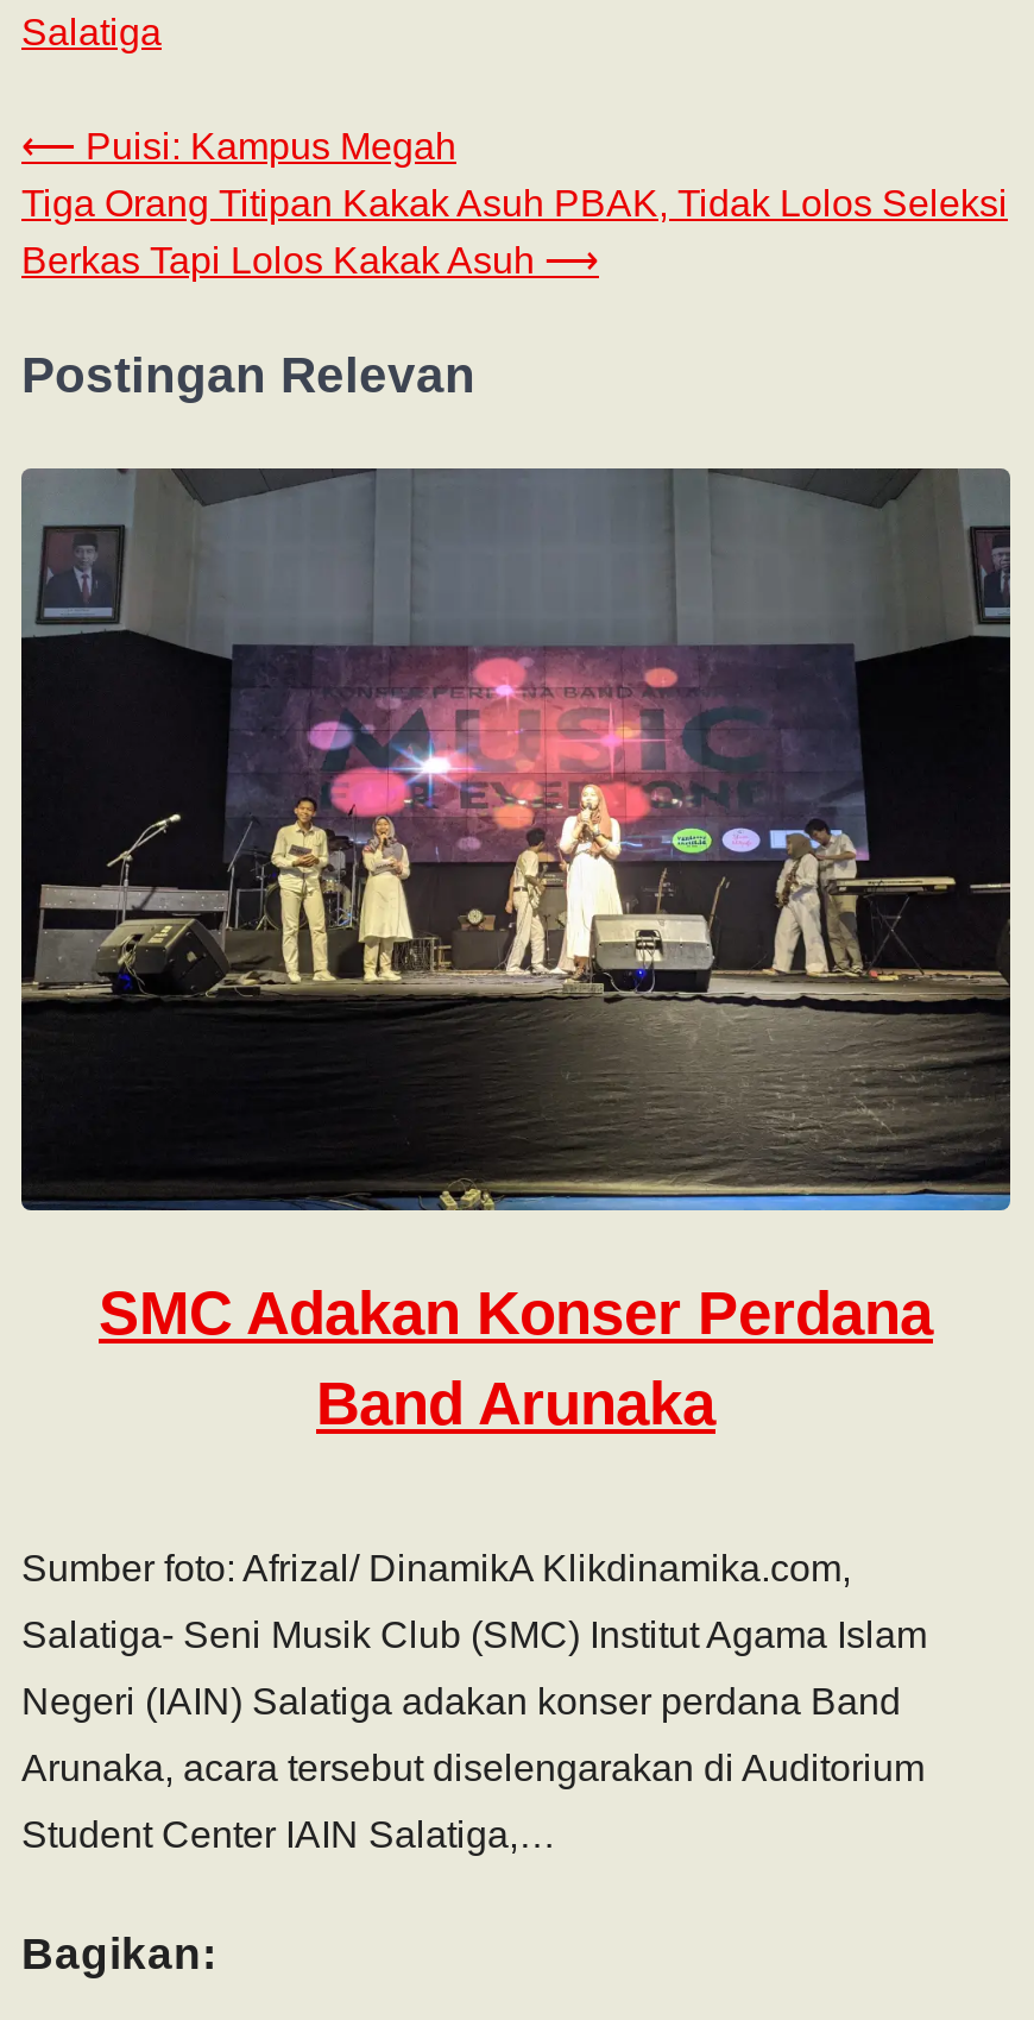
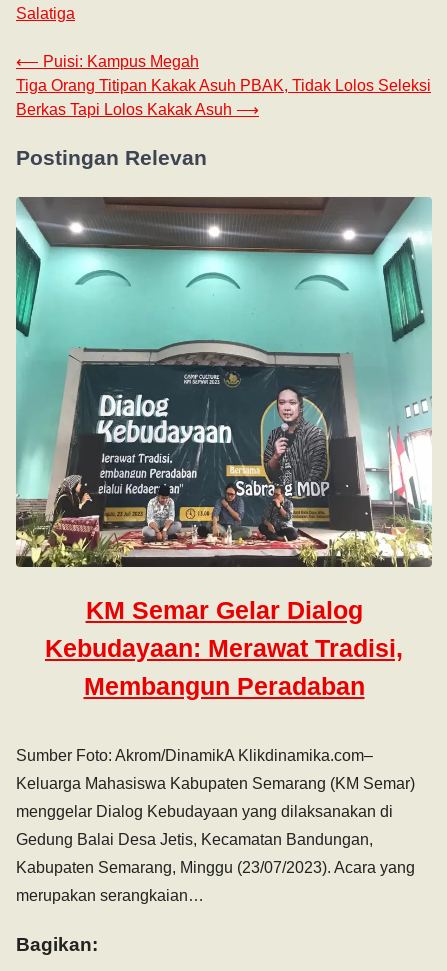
- [image]
- SMC Adakan Konser Perdana
- Band Arunaka
- Sumber foto: Afrizal/ DinamikA Klikdinamika.com,
- Salatiga- Seni Musik Club (SMC) Institut Agama Islam
- Negeri (IAIN) Salatiga adakan konser perdana Band
- Arunaka, acara tersebut diselengarakan di Auditorium
- Student Center IAIN Salatiga,…
+ [image]
+ KM Semar Gelar Dialog
+ Kebudayaan: Merawat Tradisi,
+ Membangun Peradaban
+ Sumber Foto: Akrom/DinamikA Klikdinamika.com–
+ Keluarga Mahasiswa Kabupaten Semarang (KM Semar)
+ menggelar Dialog Kebudayaan yang dilaksanakan di
+ Gedung Balai Desa Jetis, Kecamatan Bandungan,
+ Kabupaten Semarang, Minggu (23/07/2023). Acara yang
+ merupakan serangkaian…
